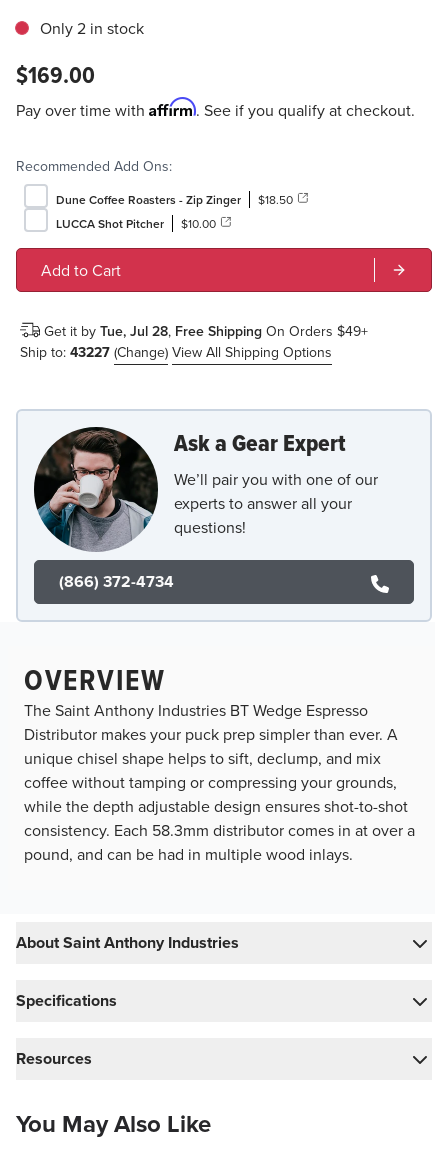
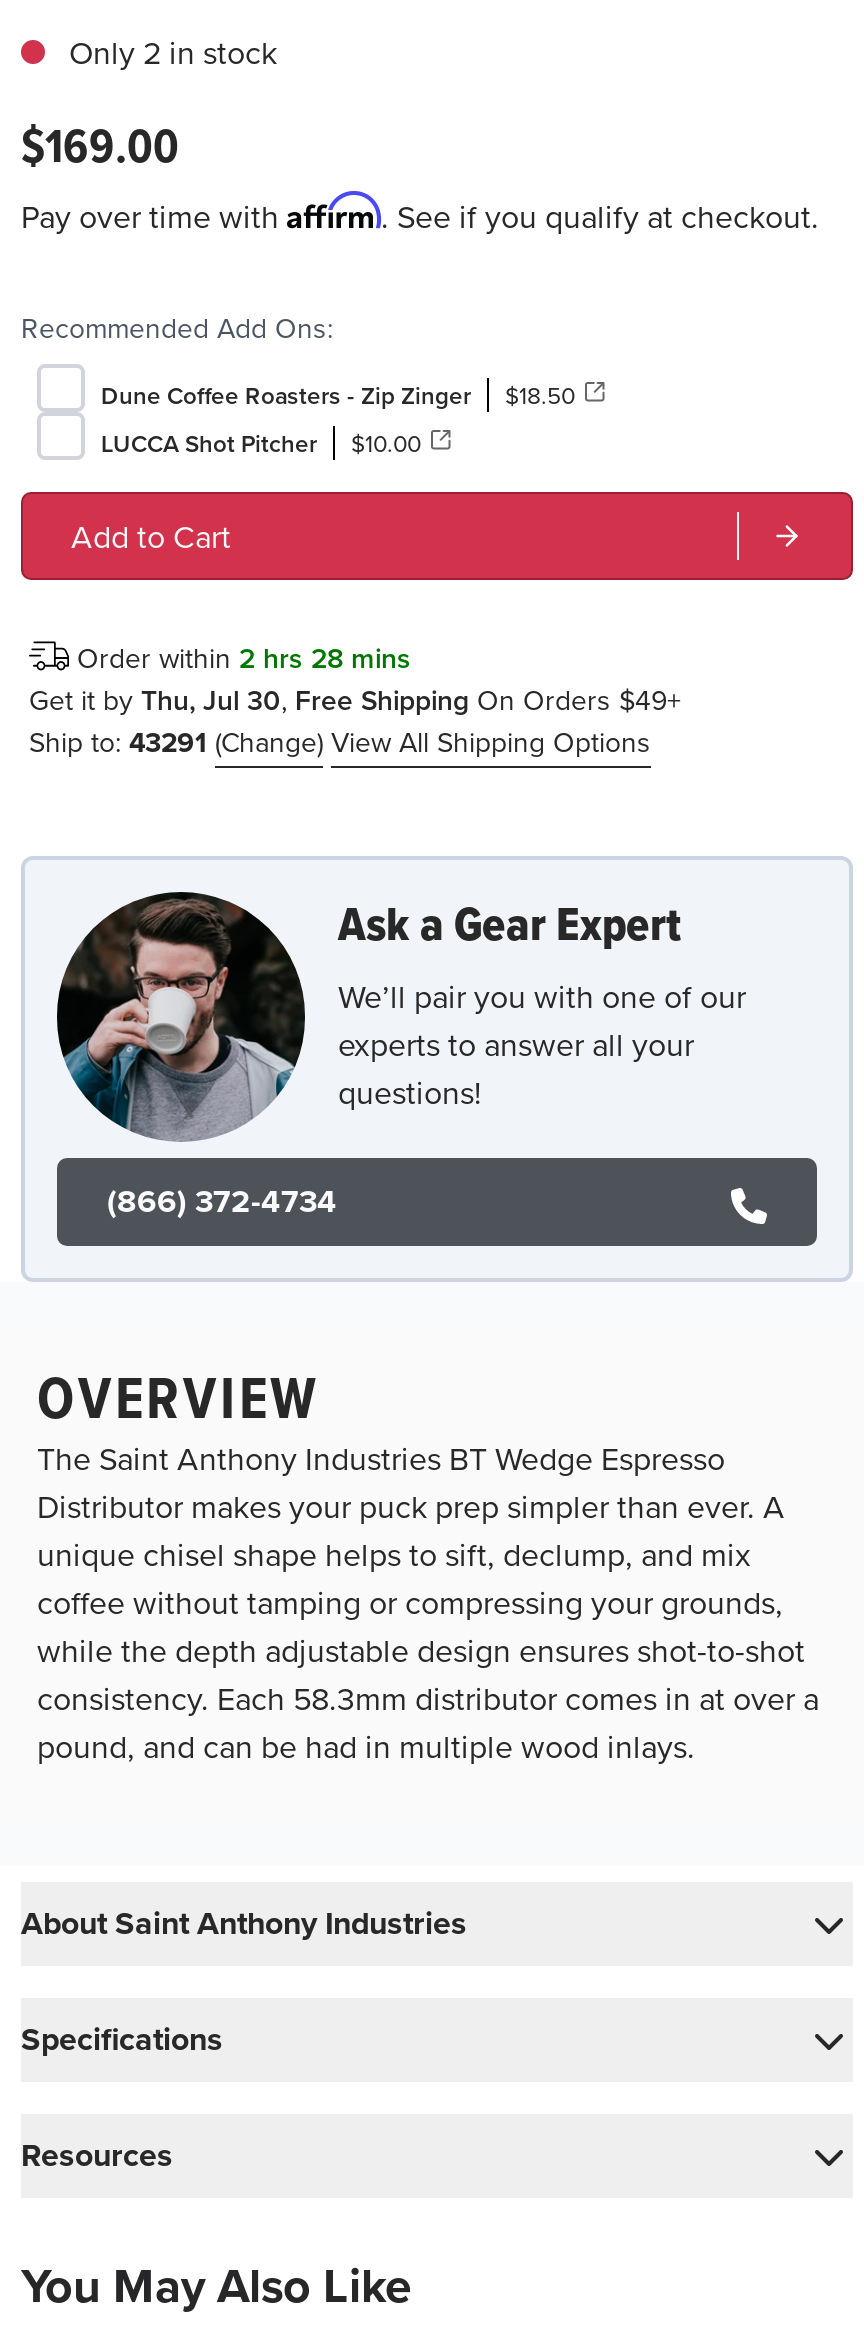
- Get it by Tue, Jul 28, Free Shipping On Orders $49+
- Ship to: 43227 (Change) View All Shipping Options
+ Order within 2 hrs 28 mins
+ Get it by Thu, Jul 30, Free Shipping On Orders $49+
+ Ship to: 43291 (Change) View All Shipping Options
